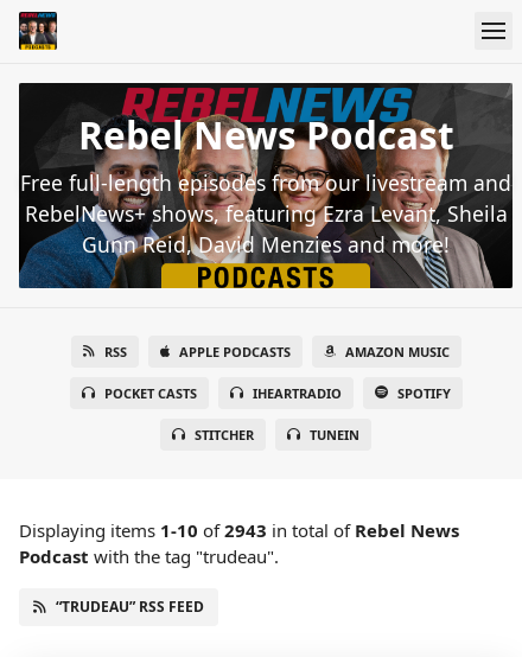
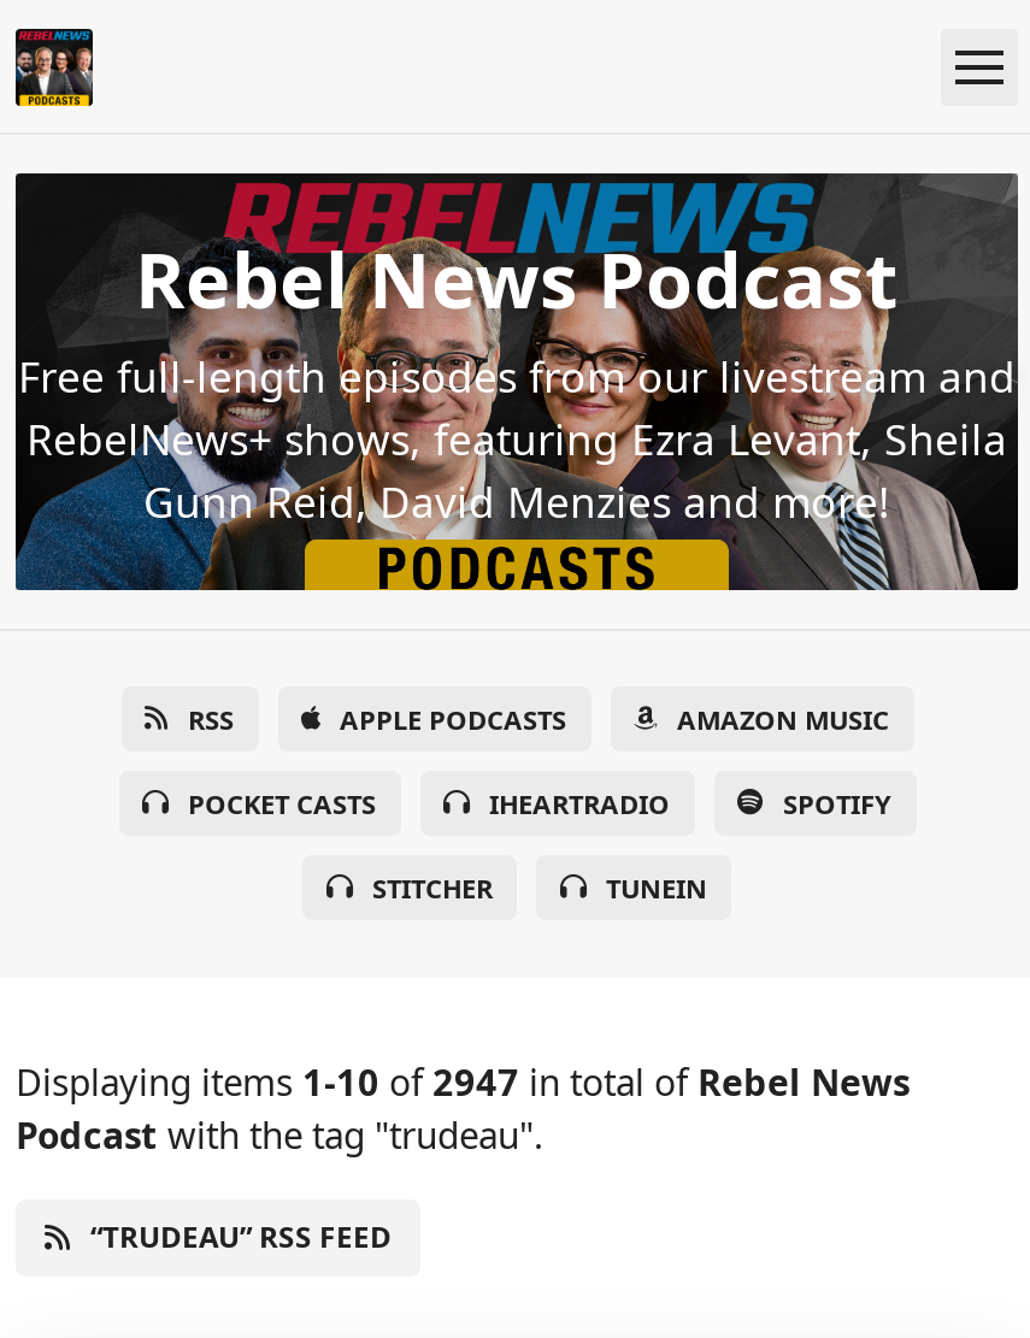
- Displaying items 1-10 of 2943 in total of Rebel News
+ Displaying items 1-10 of 2947 in total of Rebel News
